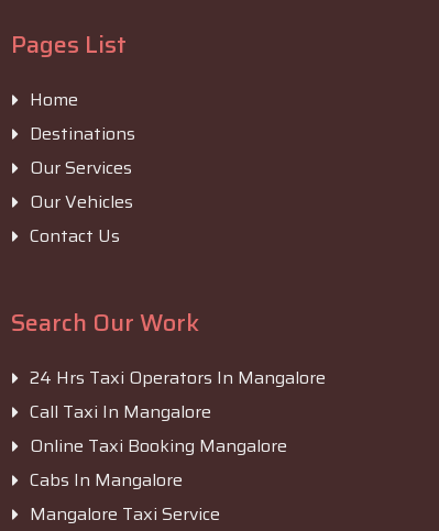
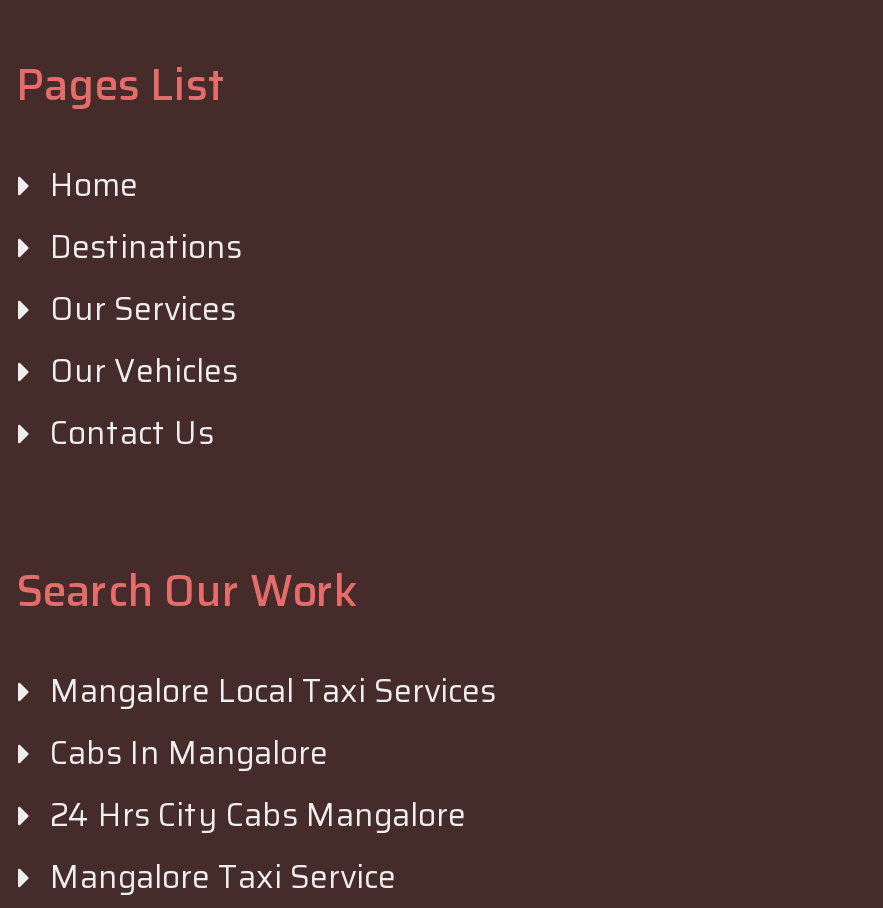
- 24 Hrs Taxi Operators In Mangalore
- Call Taxi In Mangalore
- Online Taxi Booking Mangalore
+ Mangalore Local Taxi Services

moved up: Cabs In Mangalore

+ 24 Hrs City Cabs Mangalore
